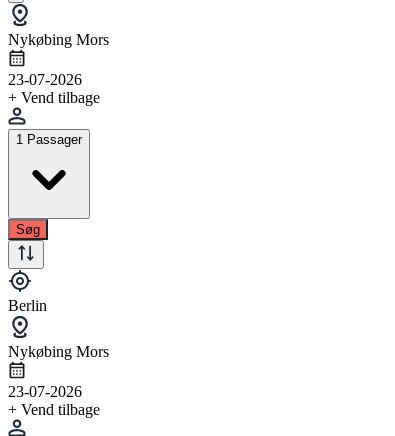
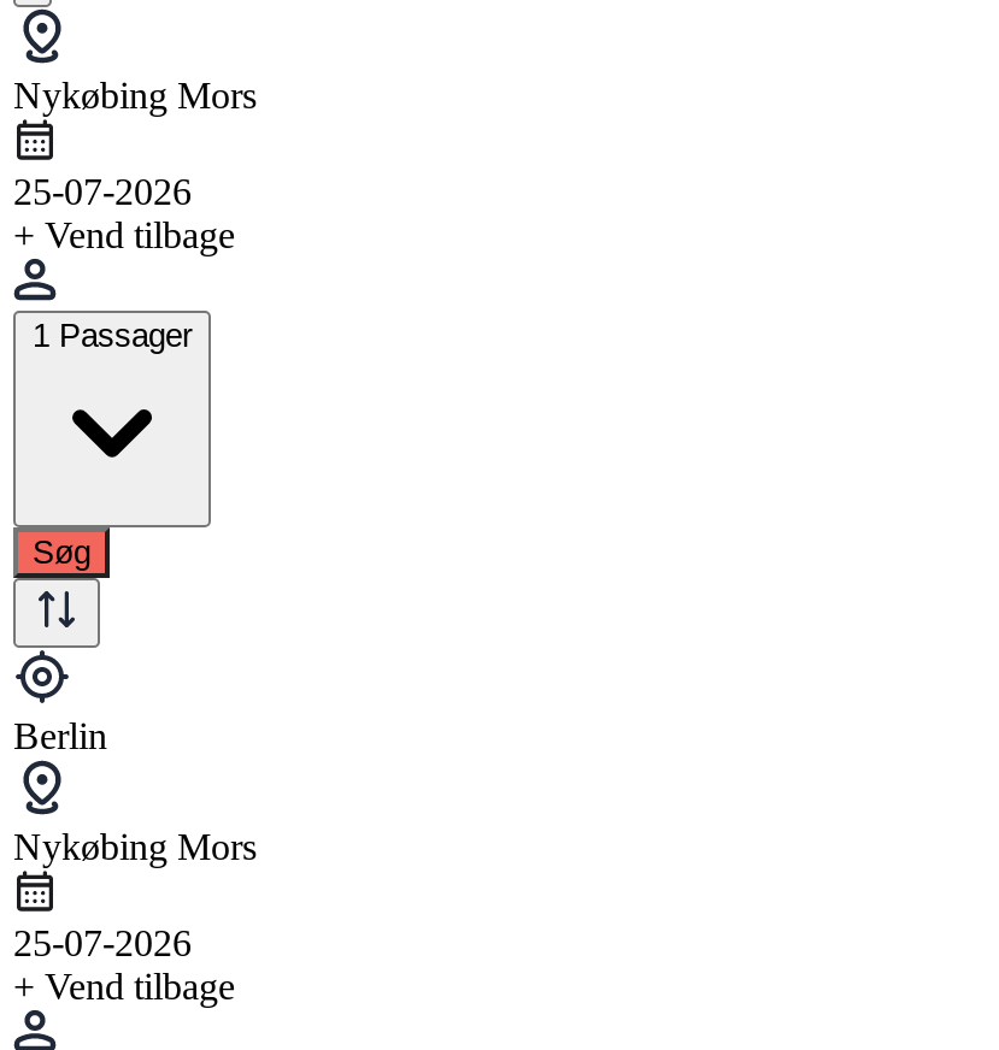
- 23-07-2026
+ 25-07-2026

- 23-07-2026
+ 25-07-2026
